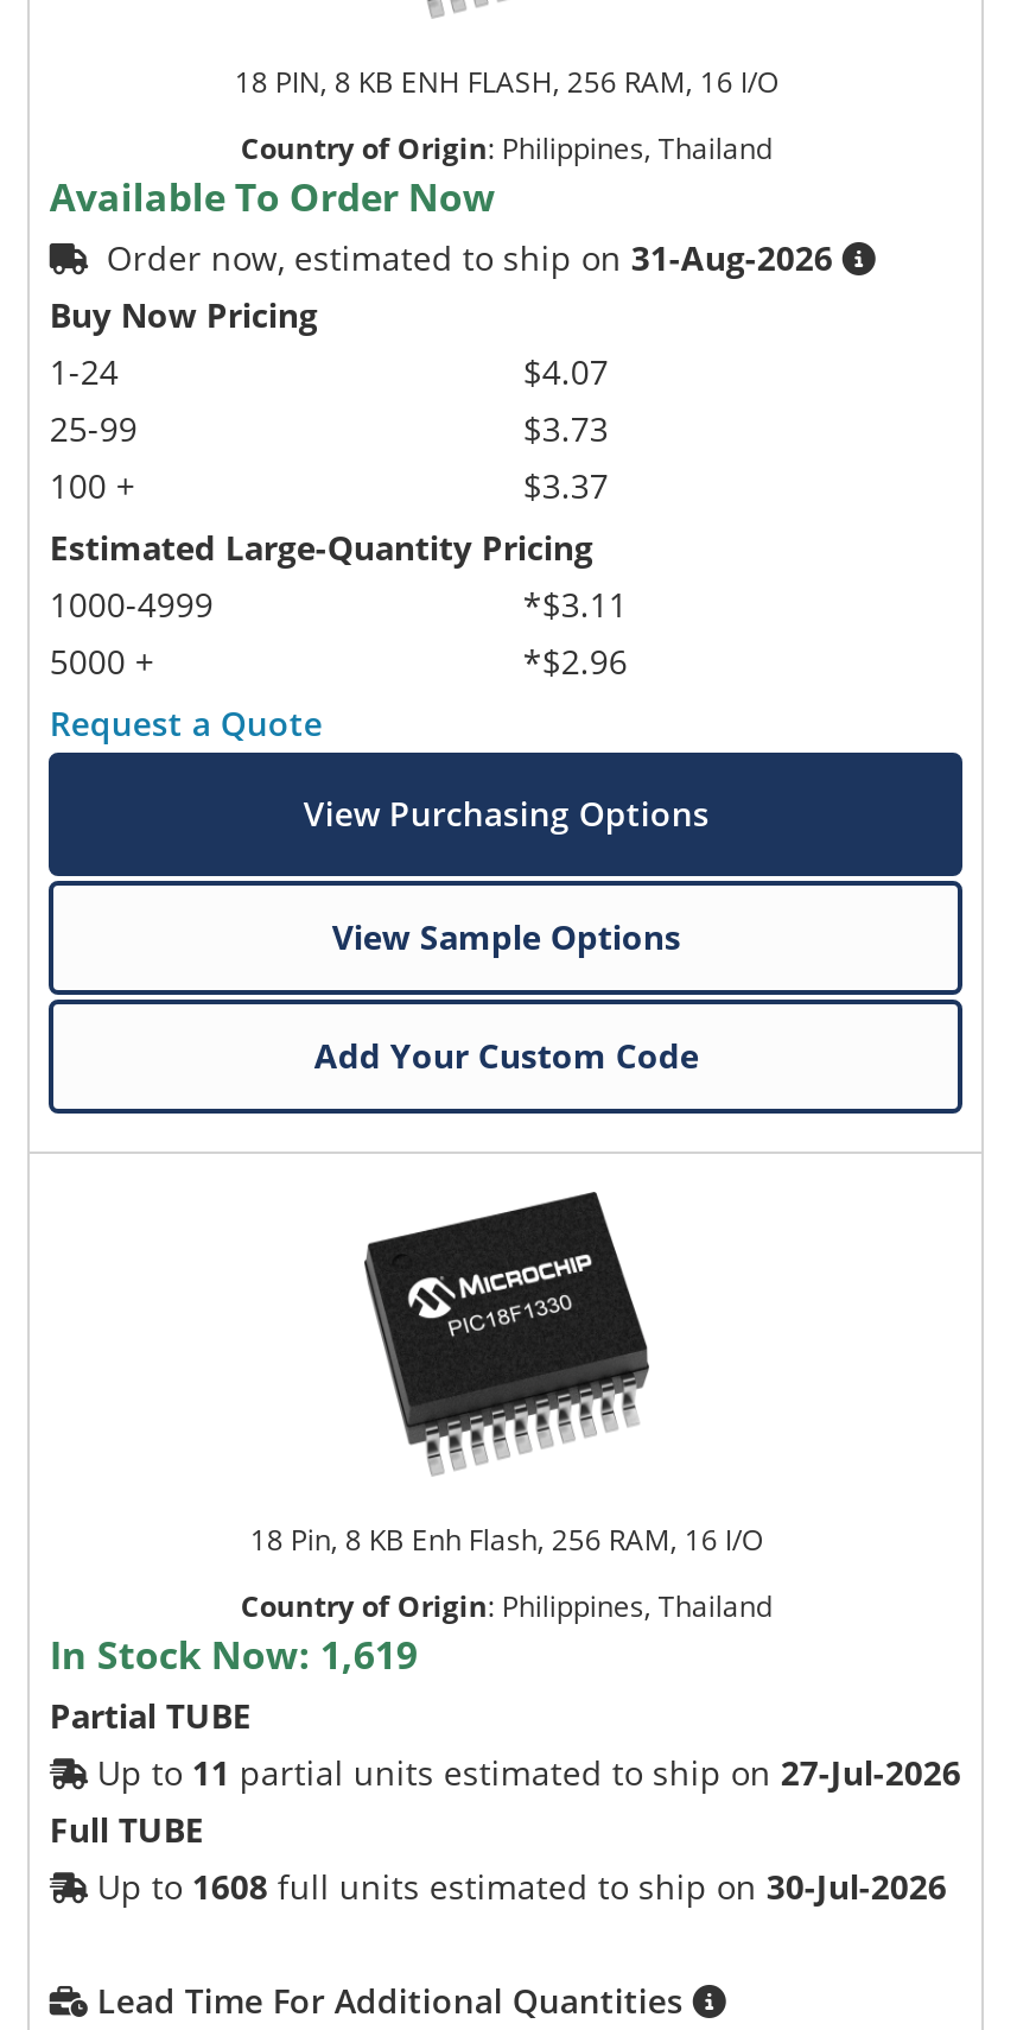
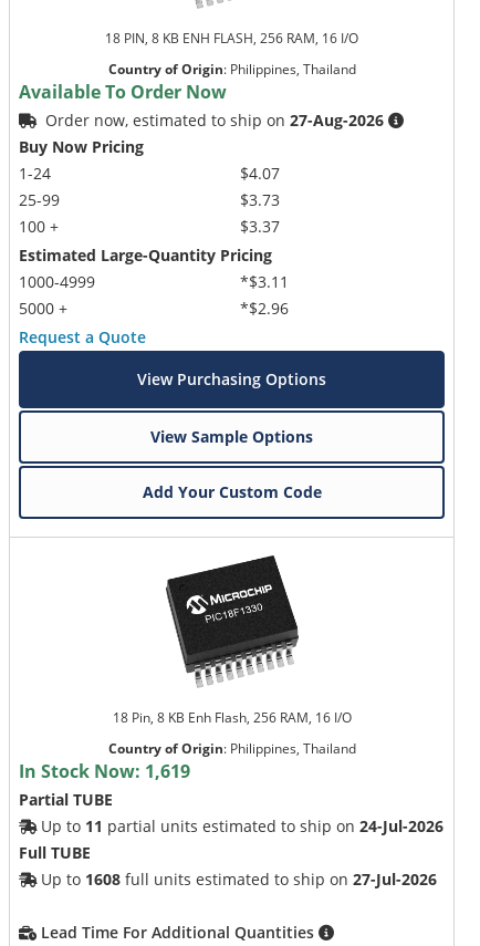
- Order now, estimated to ship on 31-Aug-2026
+ Order now, estimated to ship on 27-Aug-2026

- Up to 11 partial units estimated to ship on 27-Jul-2026
+ Up to 11 partial units estimated to ship on 24-Jul-2026

- Up to 1608 full units estimated to ship on 30-Jul-2026
+ Up to 1608 full units estimated to ship on 27-Jul-2026
